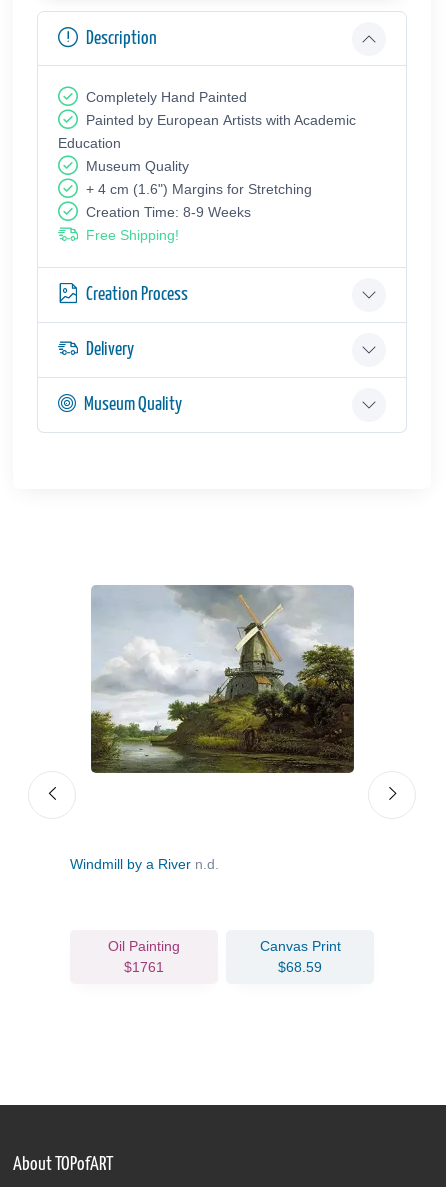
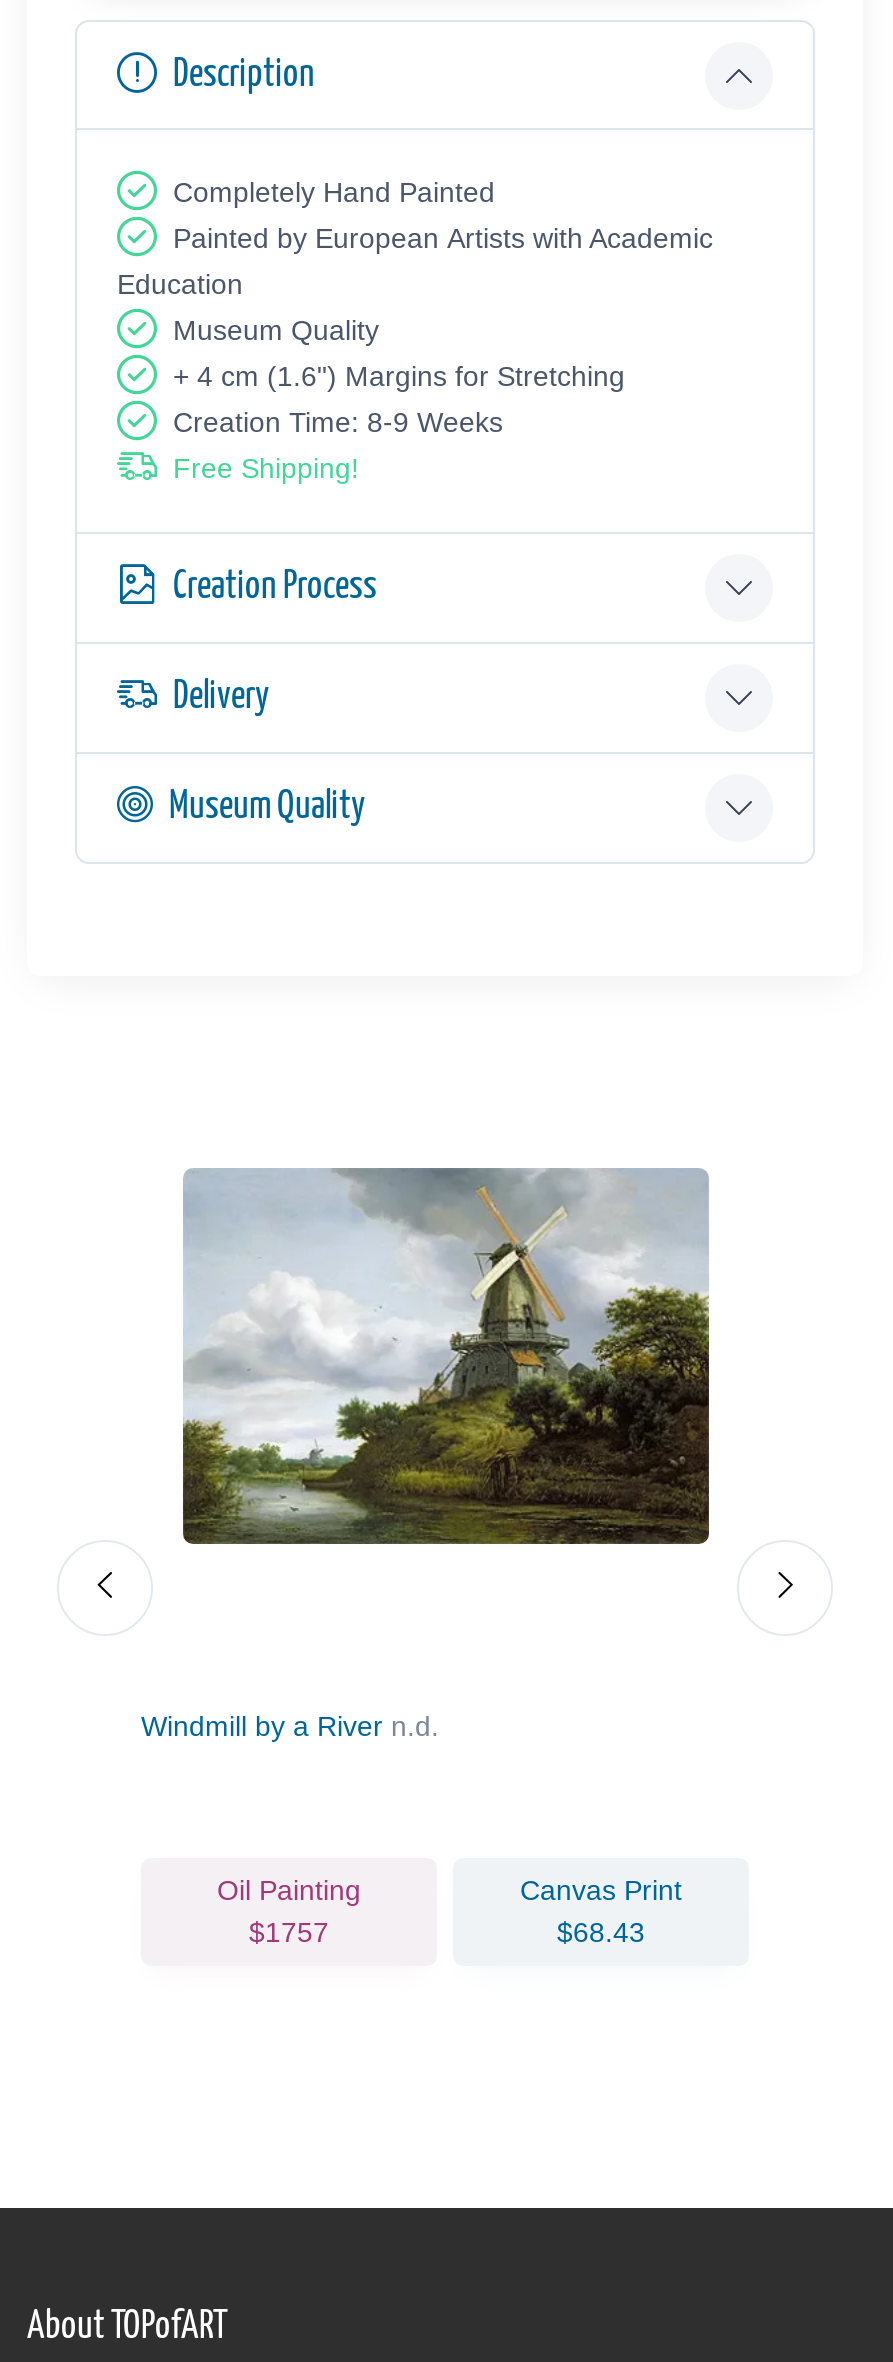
- $1761
+ $1757

- $68.59
+ $68.43
